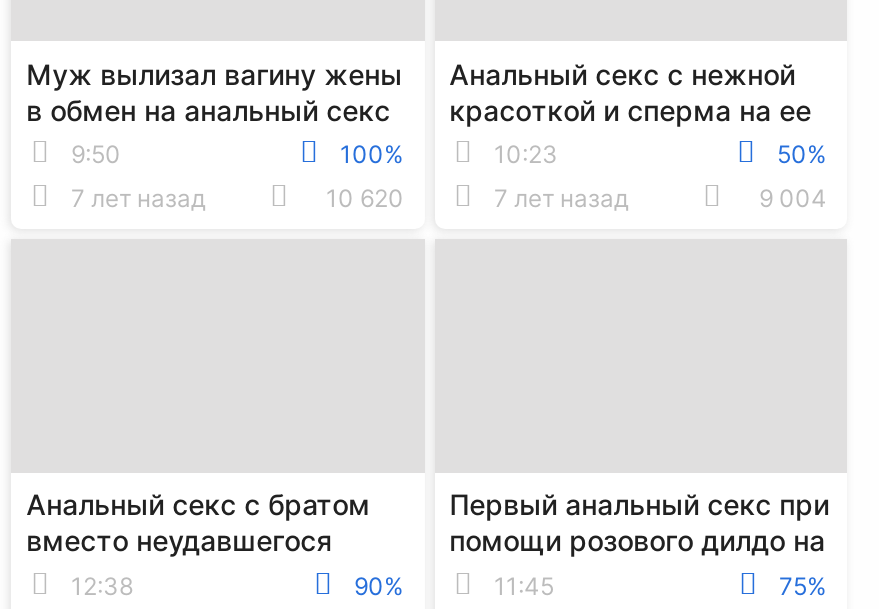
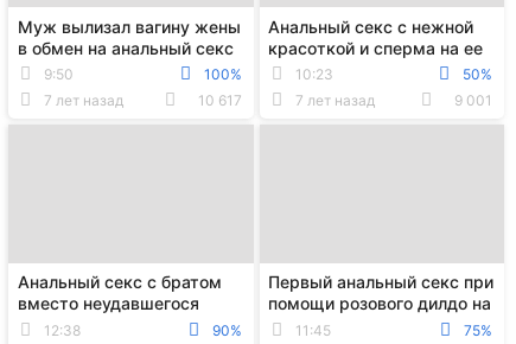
- 10 620
+ 10 617

- 9 004
+ 9 001
